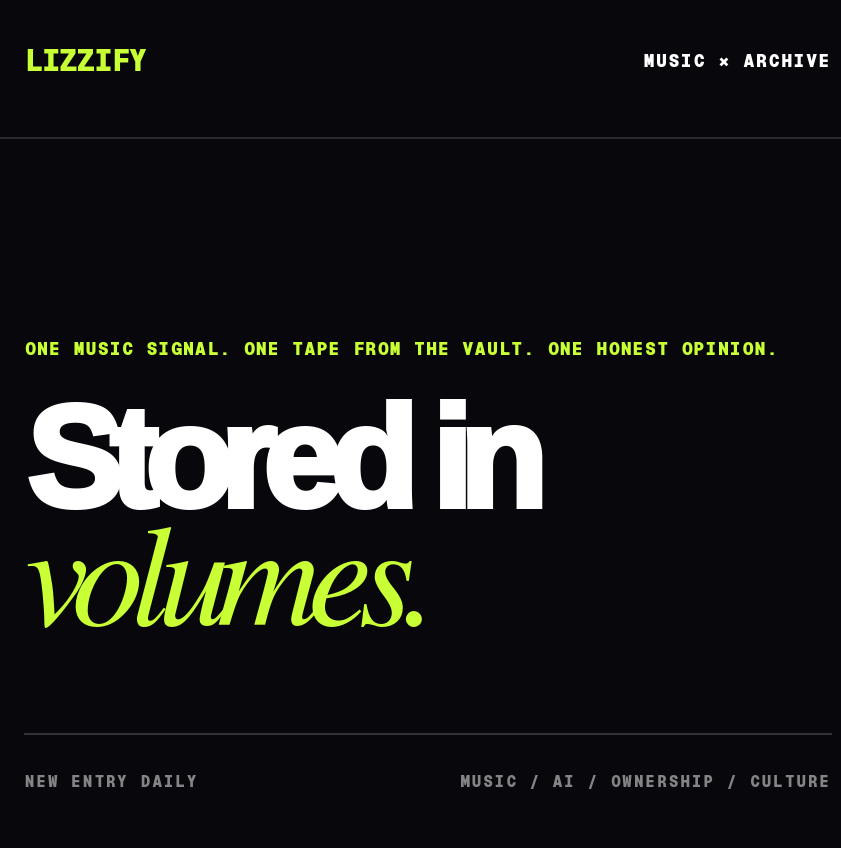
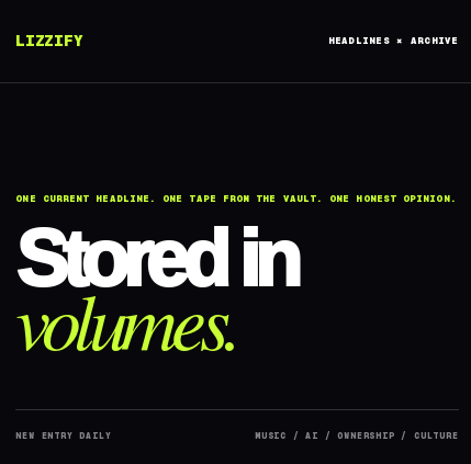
- MUSIC × ARCHIVE
+ HEADLINES × ARCHIVE

- ONE MUSIC SIGNAL. ONE TAPE FROM THE VAULT. ONE HONEST OPINION.
+ ONE CURRENT HEADLINE. ONE TAPE FROM THE VAULT. ONE HONEST OPINION.
